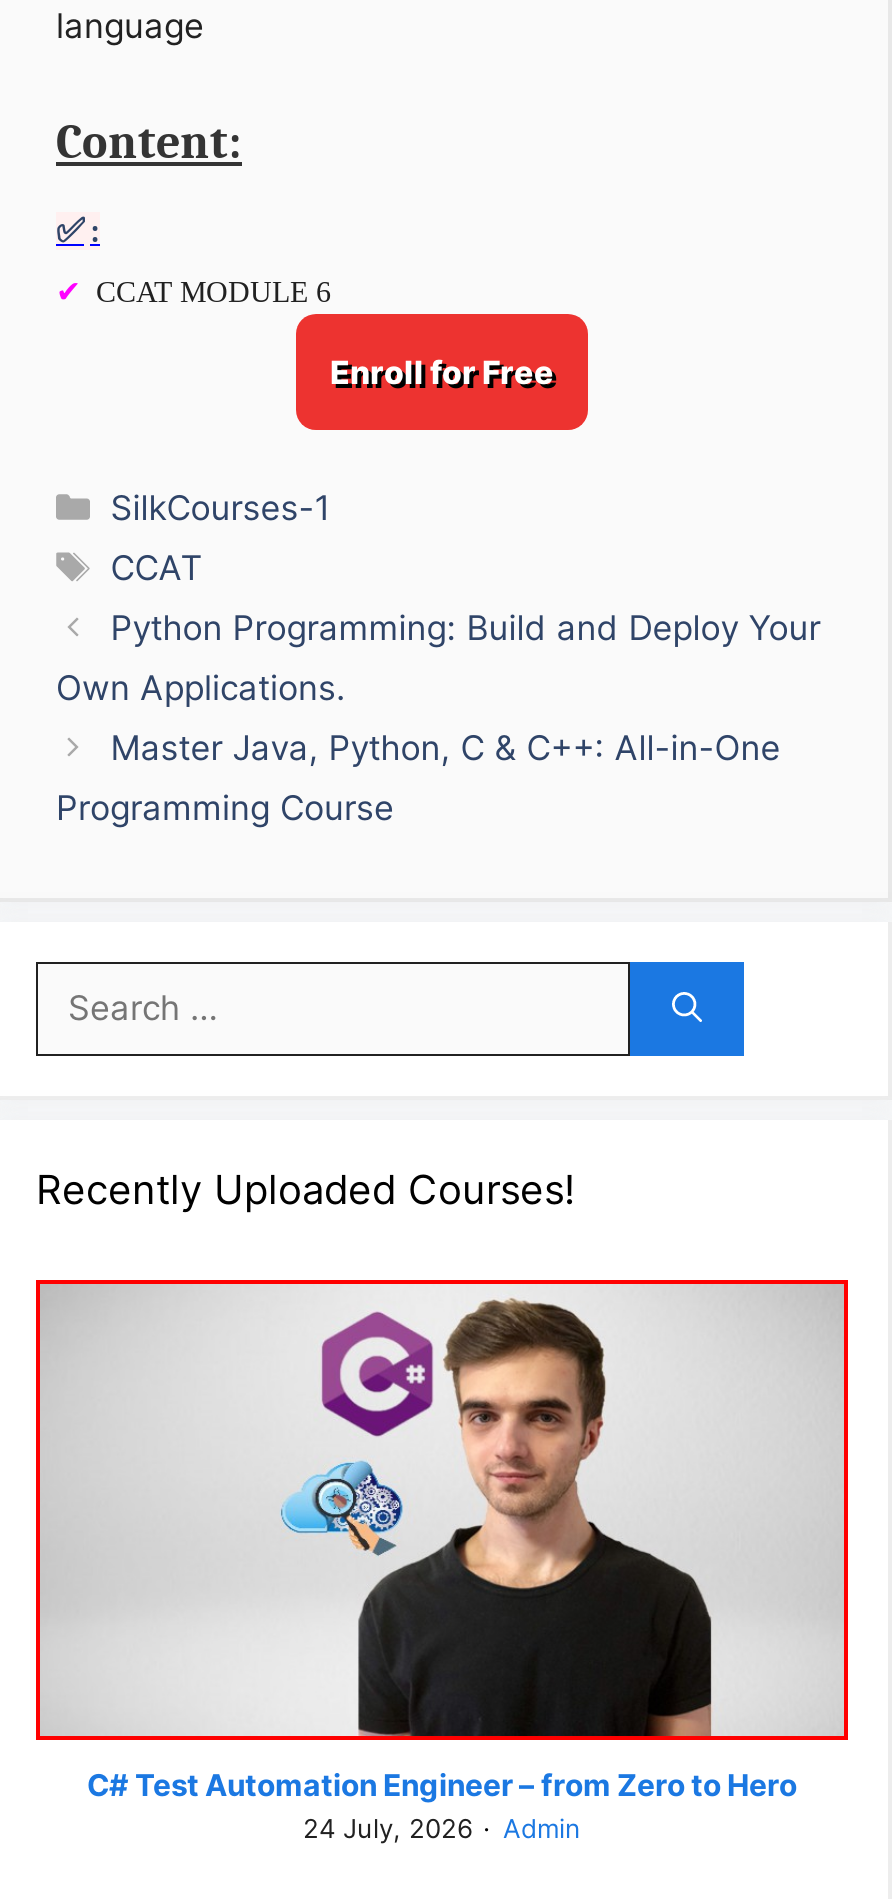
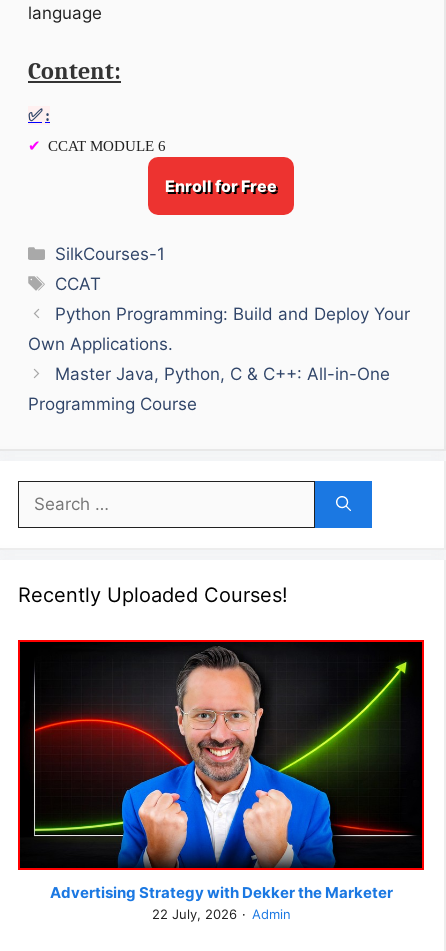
- [image]
- C# Test Automation Engineer – from Zero to Hero
- 24 July, 2026
+ [image]
+ Advertising Strategy with Dekker the Marketer
+ 22 July, 2026
